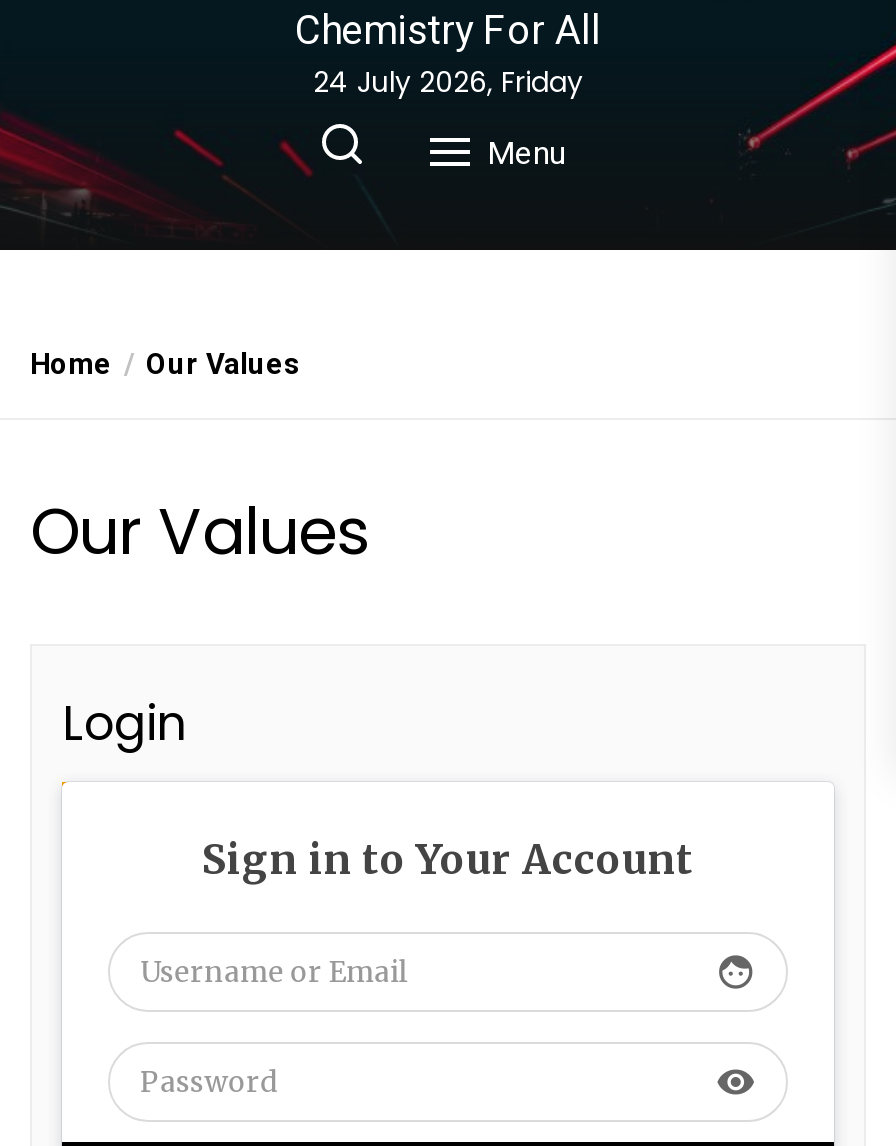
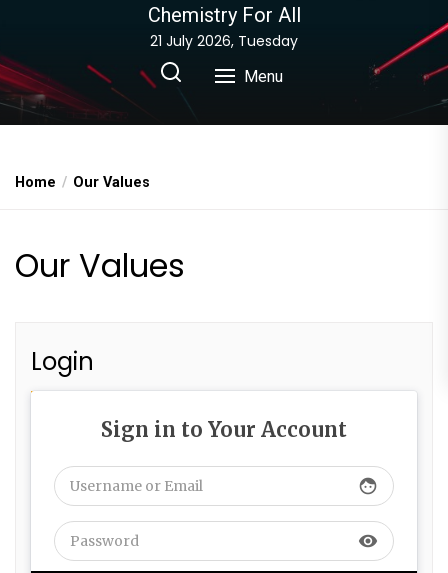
- 24 July 2026, Friday
+ 21 July 2026, Tuesday
